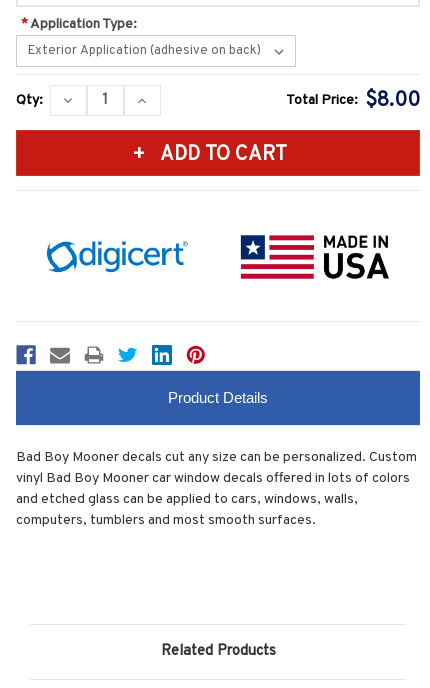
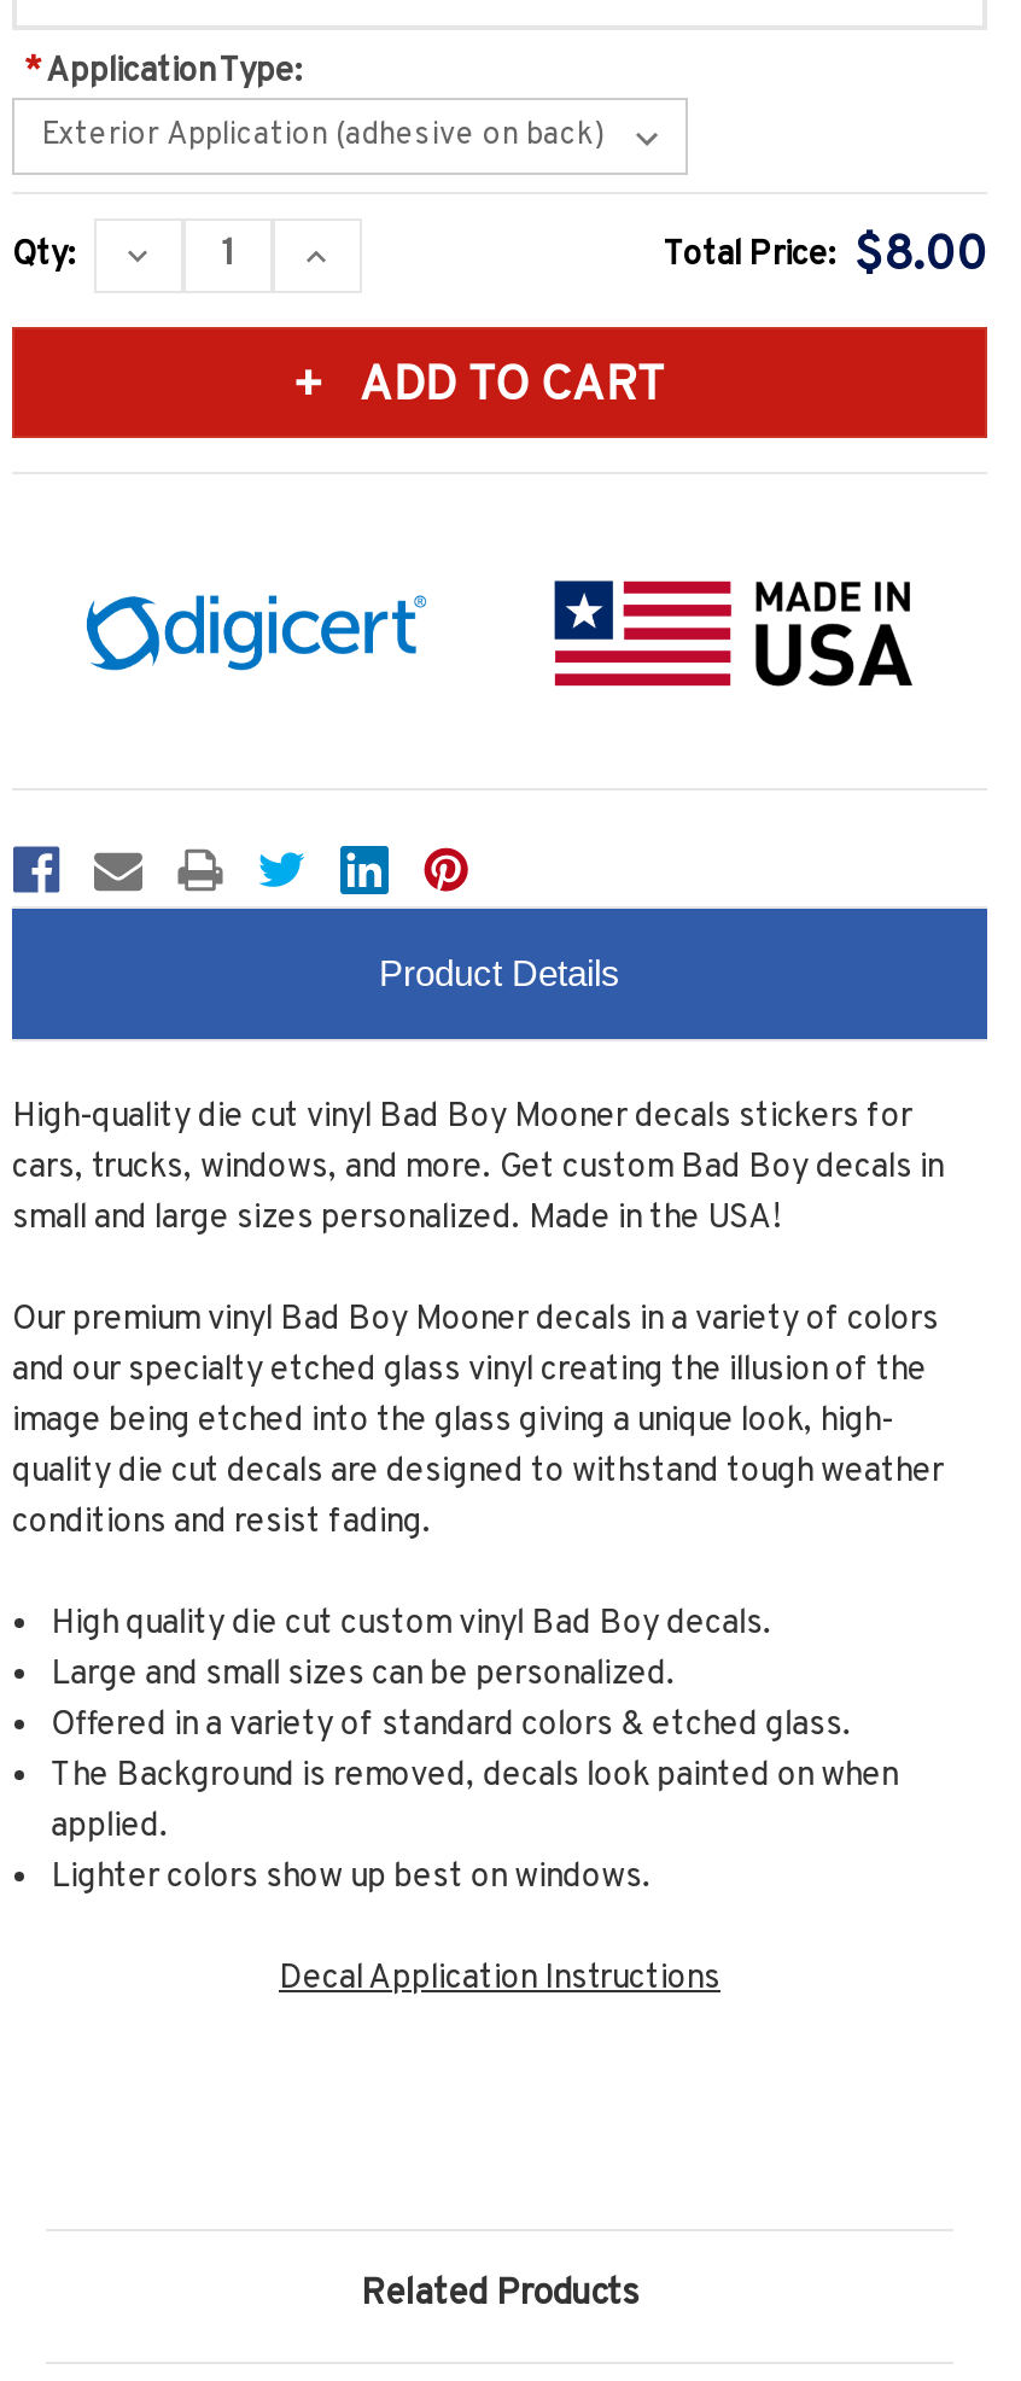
- Bad Boy Mooner decals cut any size can be personalized. Custom
- vinyl Bad Boy Mooner car window decals offered in lots of colors
- and etched glass can be applied to cars, windows, walls,
- computers, tumblers and most smooth surfaces.
+ High-quality die cut vinyl Bad Boy Mooner decals stickers for
+ cars, trucks, windows, and more. Get custom Bad Boy decals in
+ small and large sizes personalized. Made in the USA!
+ Our premium vinyl Bad Boy Mooner decals in a variety of colors
+ and our specialty etched glass vinyl creating the illusion of the
+ image being etched into the glass giving a unique look, high-
+ quality die cut decals are designed to withstand tough weather
+ conditions and resist fading.
+ High quality die cut custom vinyl Bad Boy decals.
+ Large and small sizes can be personalized.
+ Offered in a variety of standard colors & etched glass.
+ The Background is removed, decals look painted on when
+ applied.
+ Lighter colors show up best on windows.
+ Decal Application Instructions
